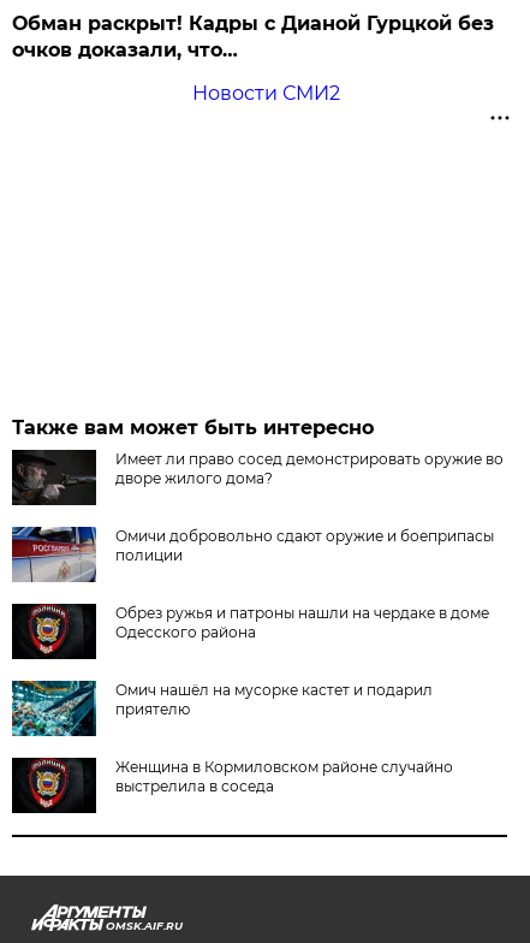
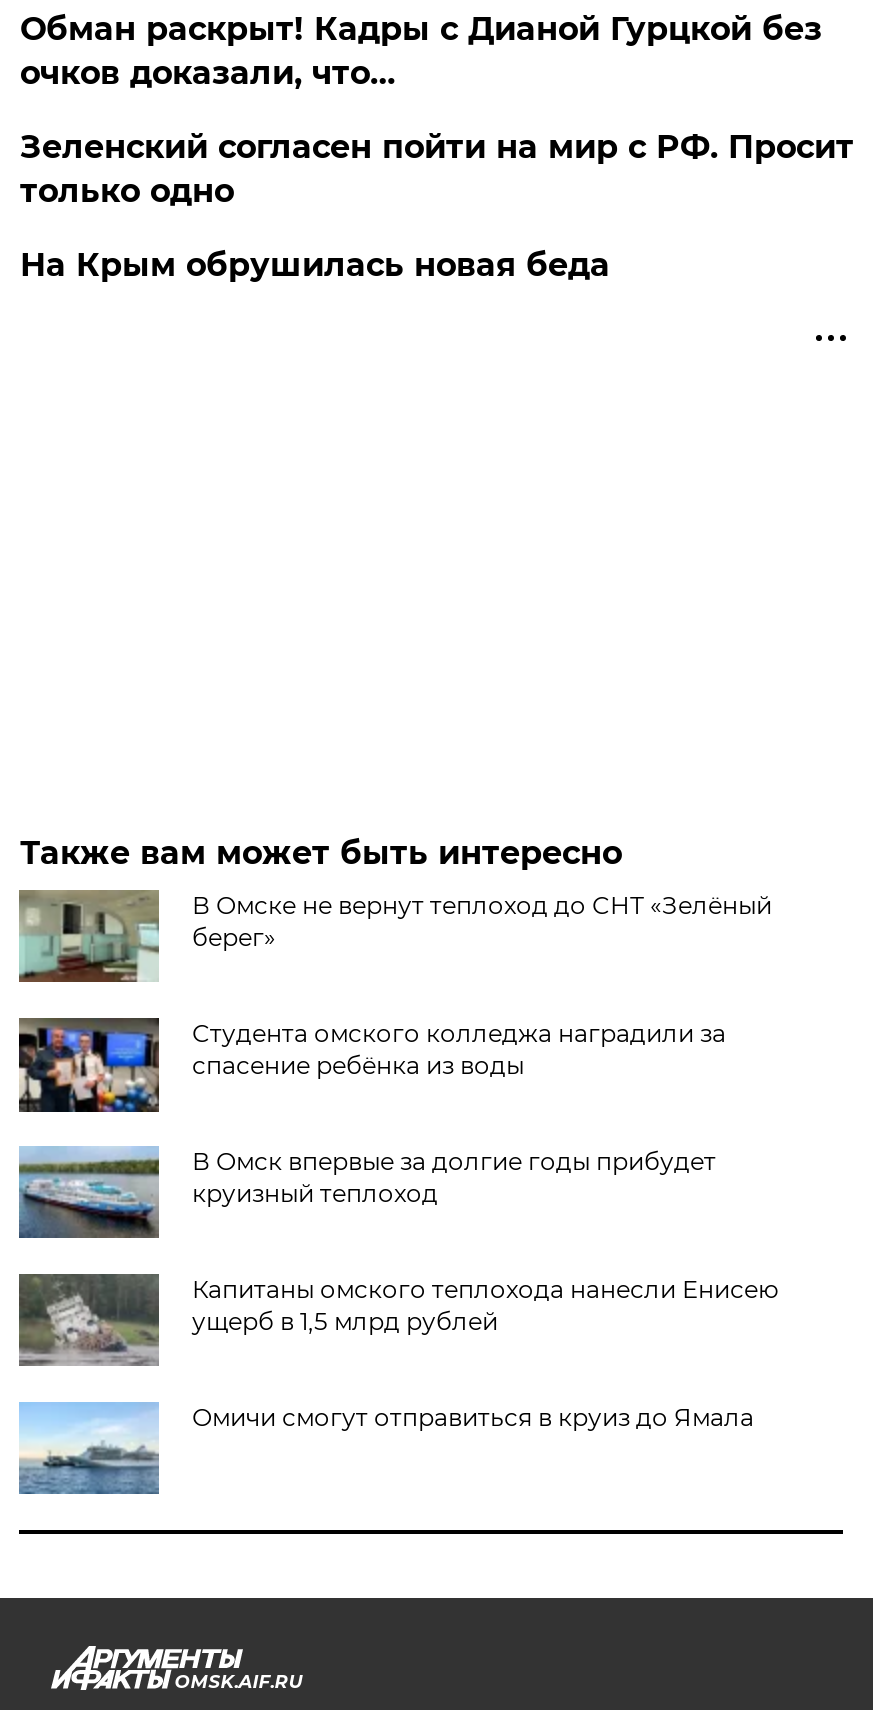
- Новости СМИ2
+ Зеленский согласен пойти на мир с РФ. Просит
+ только одно
+ На Крым обрушилась новая беда

- [image]
- Имеет ли право сосед демонстрировать оружие во
- дворе жилого дома?
+ [image]
+ В Омске не вернут теплоход до СНТ «Зелёный
+ берег»

- [image]
- Омичи добровольно сдают оружие и боеприпасы
- полиции
+ [image]
+ Студента омского колледжа наградили за
+ спасение ребёнка из воды

- [image]
- Обрез ружья и патроны нашли на чердаке в доме
- Одесского района
+ [image]
+ В Омск впервые за долгие годы прибудет
+ круизный теплоход

- [image]
- Омич нашёл на мусорке кастет и подарил
- приятелю
+ [image]
+ Капитаны омского теплохода нанесли Енисею
+ ущерб в 1,5 млрд рублей

- [image]
- Женщина в Кормиловском районе случайно
- выстрелила в соседа
+ [image]
+ Омичи смогут отправиться в круиз до Ямала
